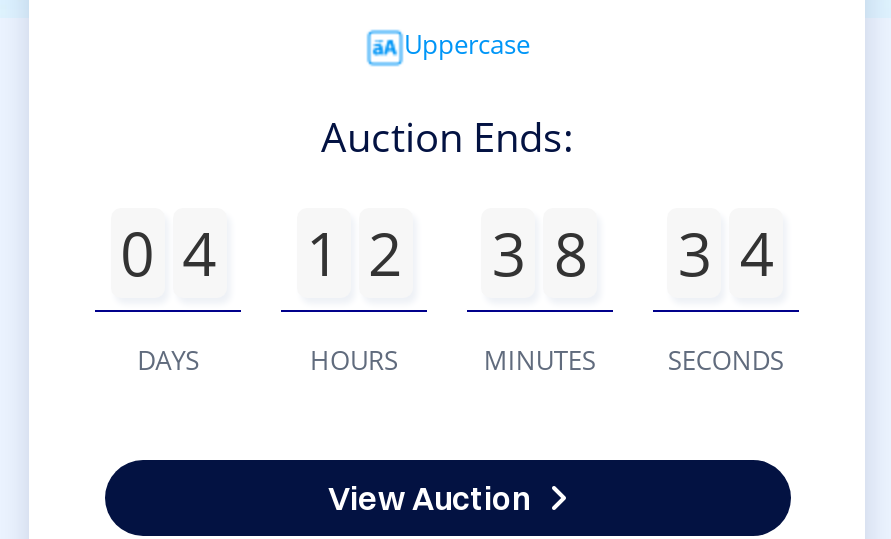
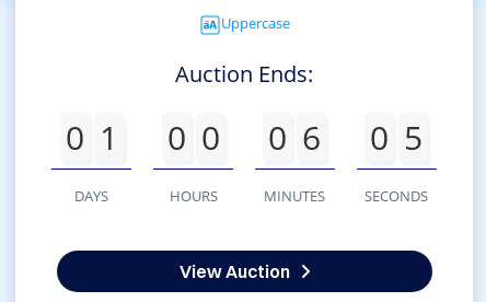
- 0 4
+ 0 1

- 1 2
+ 0 0

- 3 8
+ 0 6

- 3 4
+ 0 5
